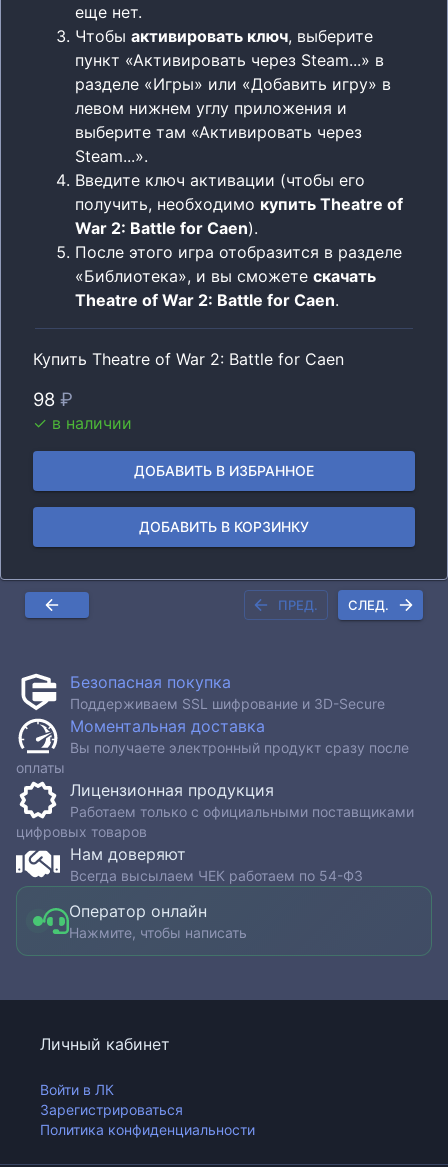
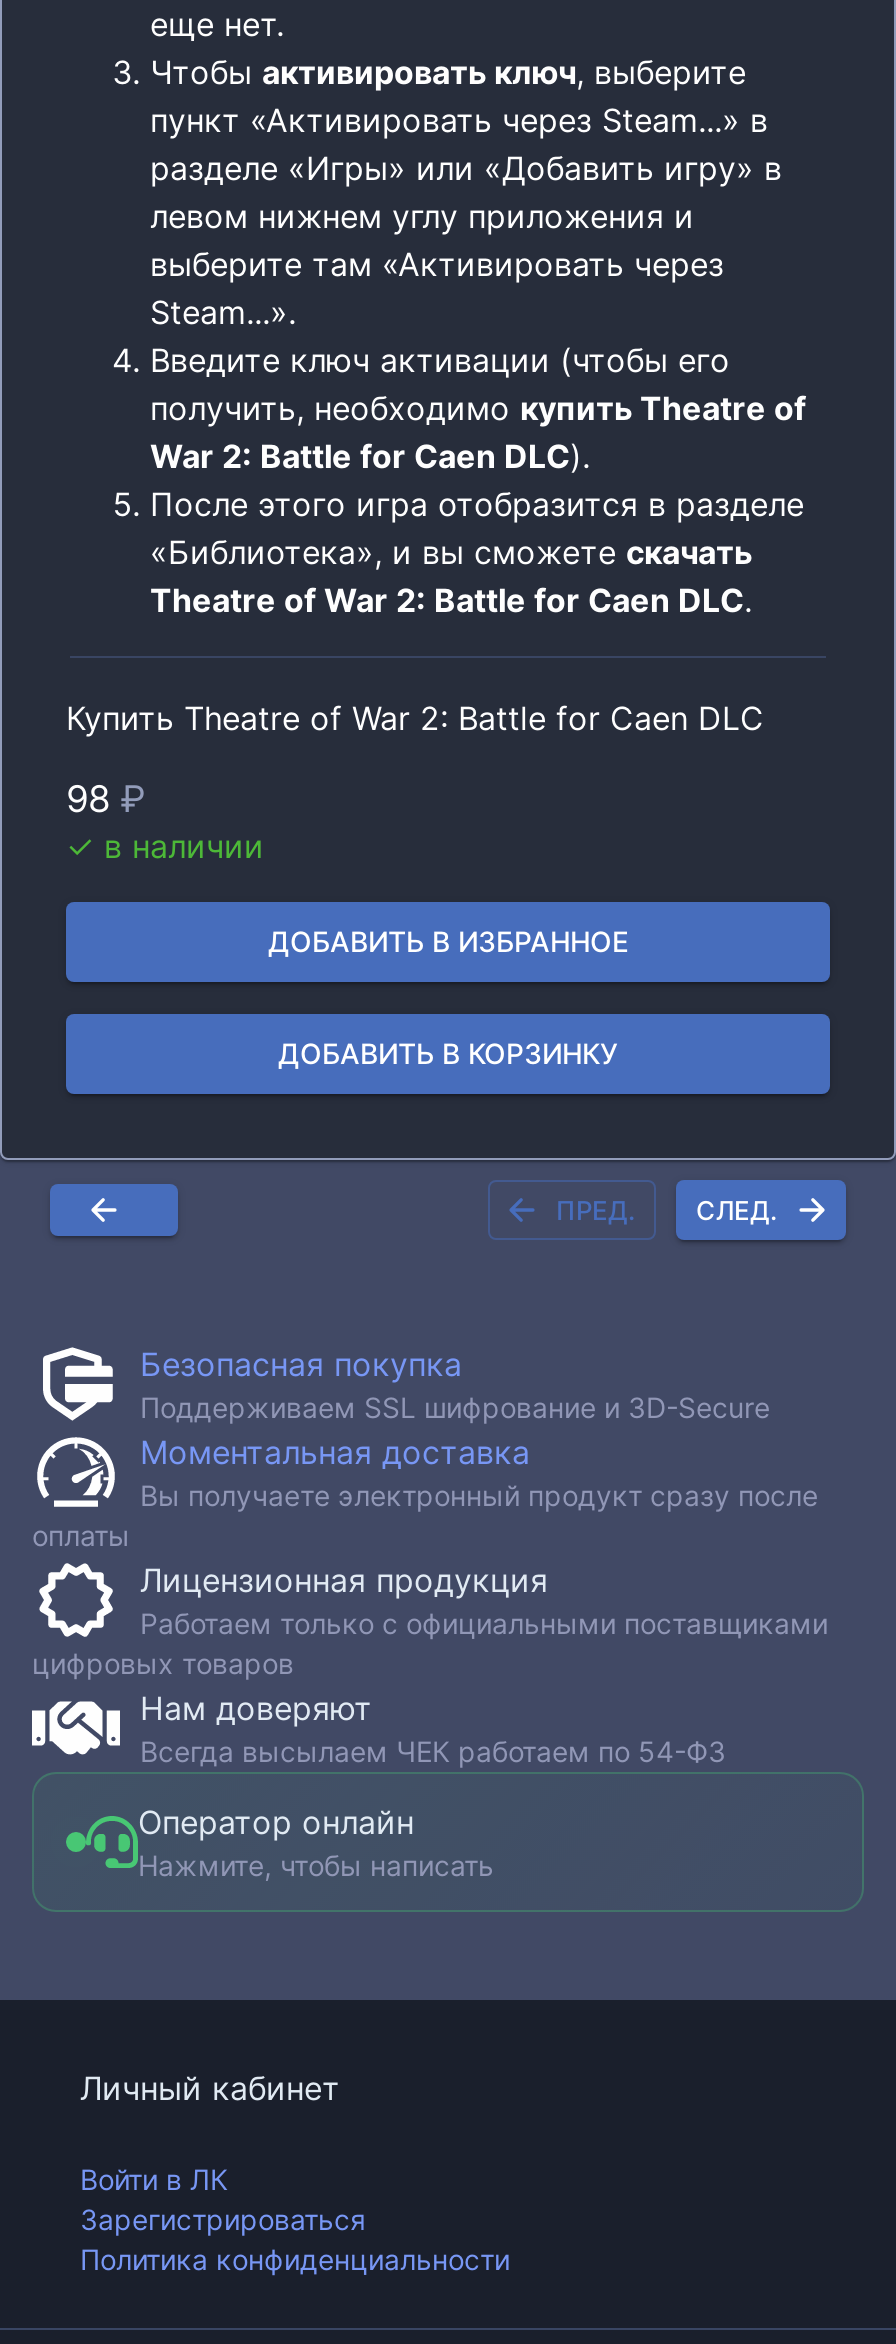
- War 2: Battle for Caen).
+ War 2: Battle for Caen DLC).

- Theatre of War 2: Battle for Caen.
+ Theatre of War 2: Battle for Caen DLC.

- Купить Theatre of War 2: Battle for Caen
+ Купить Theatre of War 2: Battle for Caen DLC
